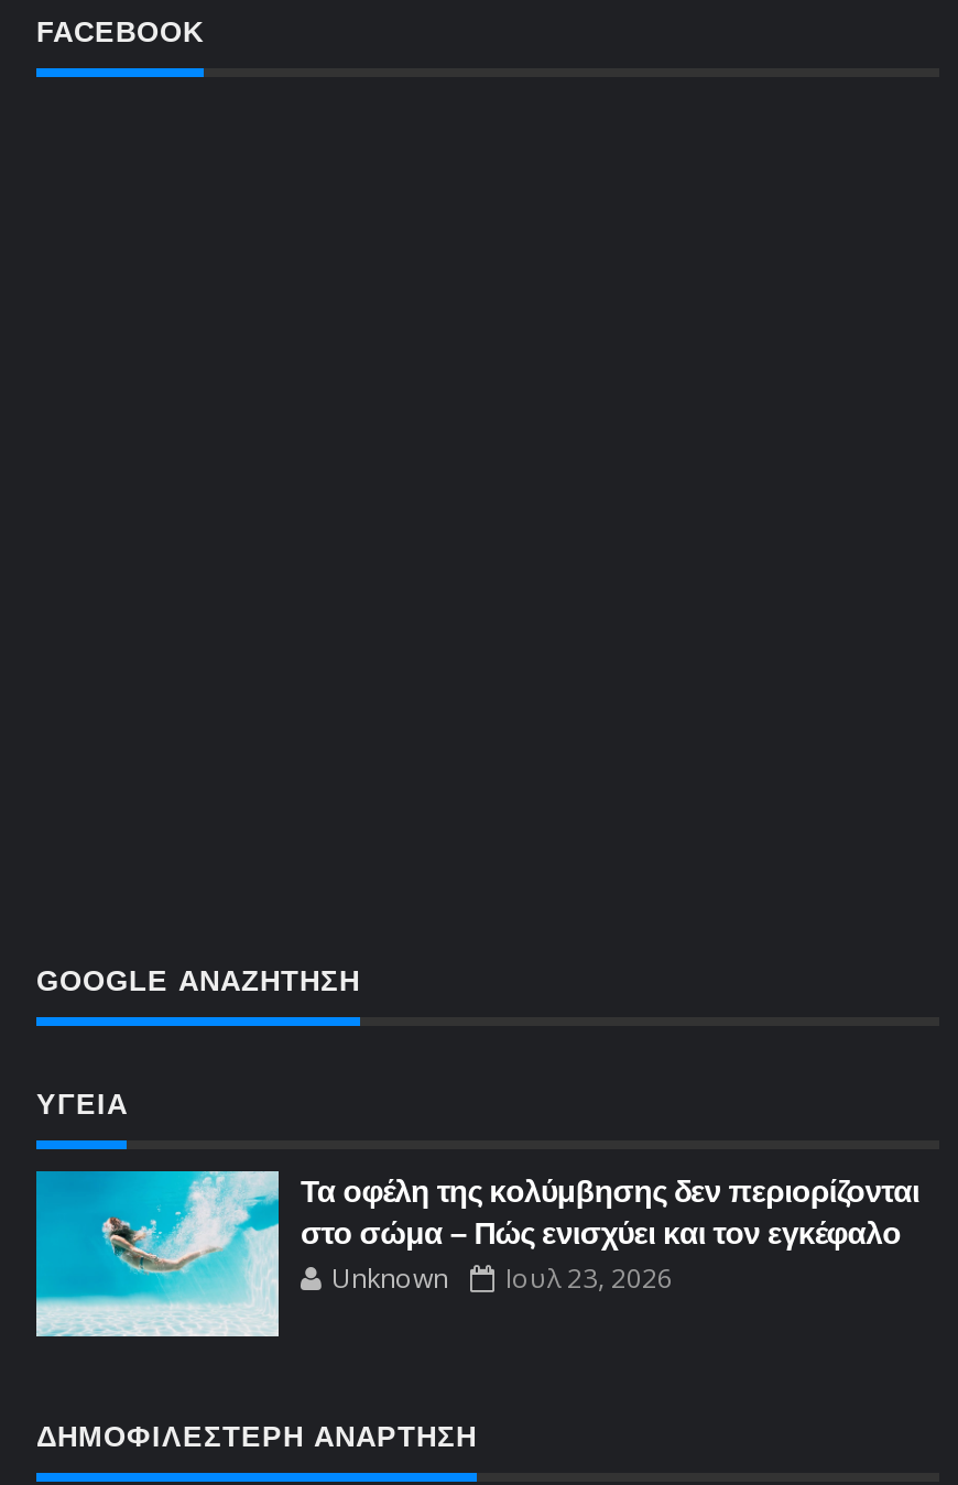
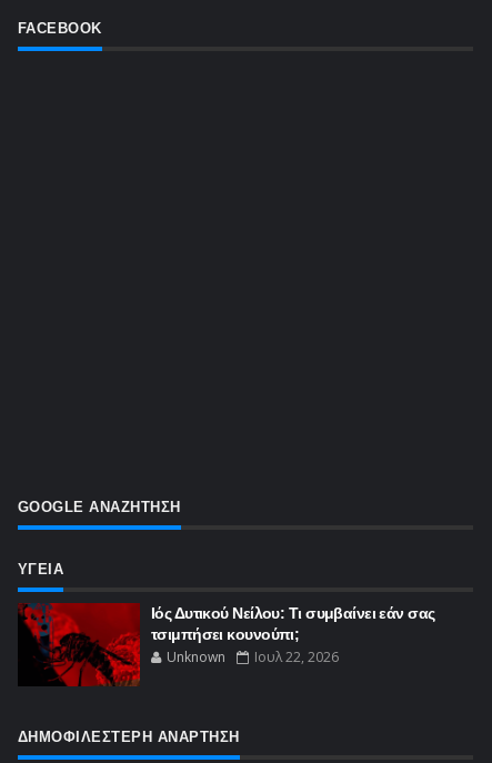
- [image]
- Τα οφέλη της κολύμβησης δεν περιορίζονται
- στο σώμα – Πώς ενισχύει και τον εγκέφαλο
+ [image]
+ Ιός Δυτικού Νείλου: Τι συμβαίνει εάν σας
+ τσιμπήσει κουνούπι;

- Unknown Ιουλ 23, 2026
+ Unknown Ιουλ 22, 2026
